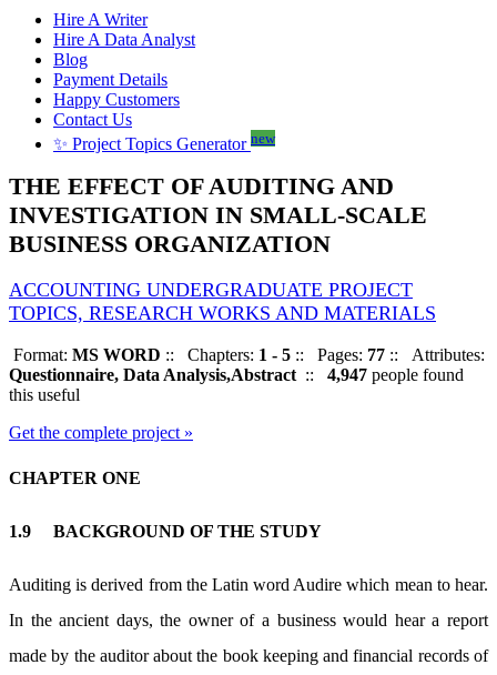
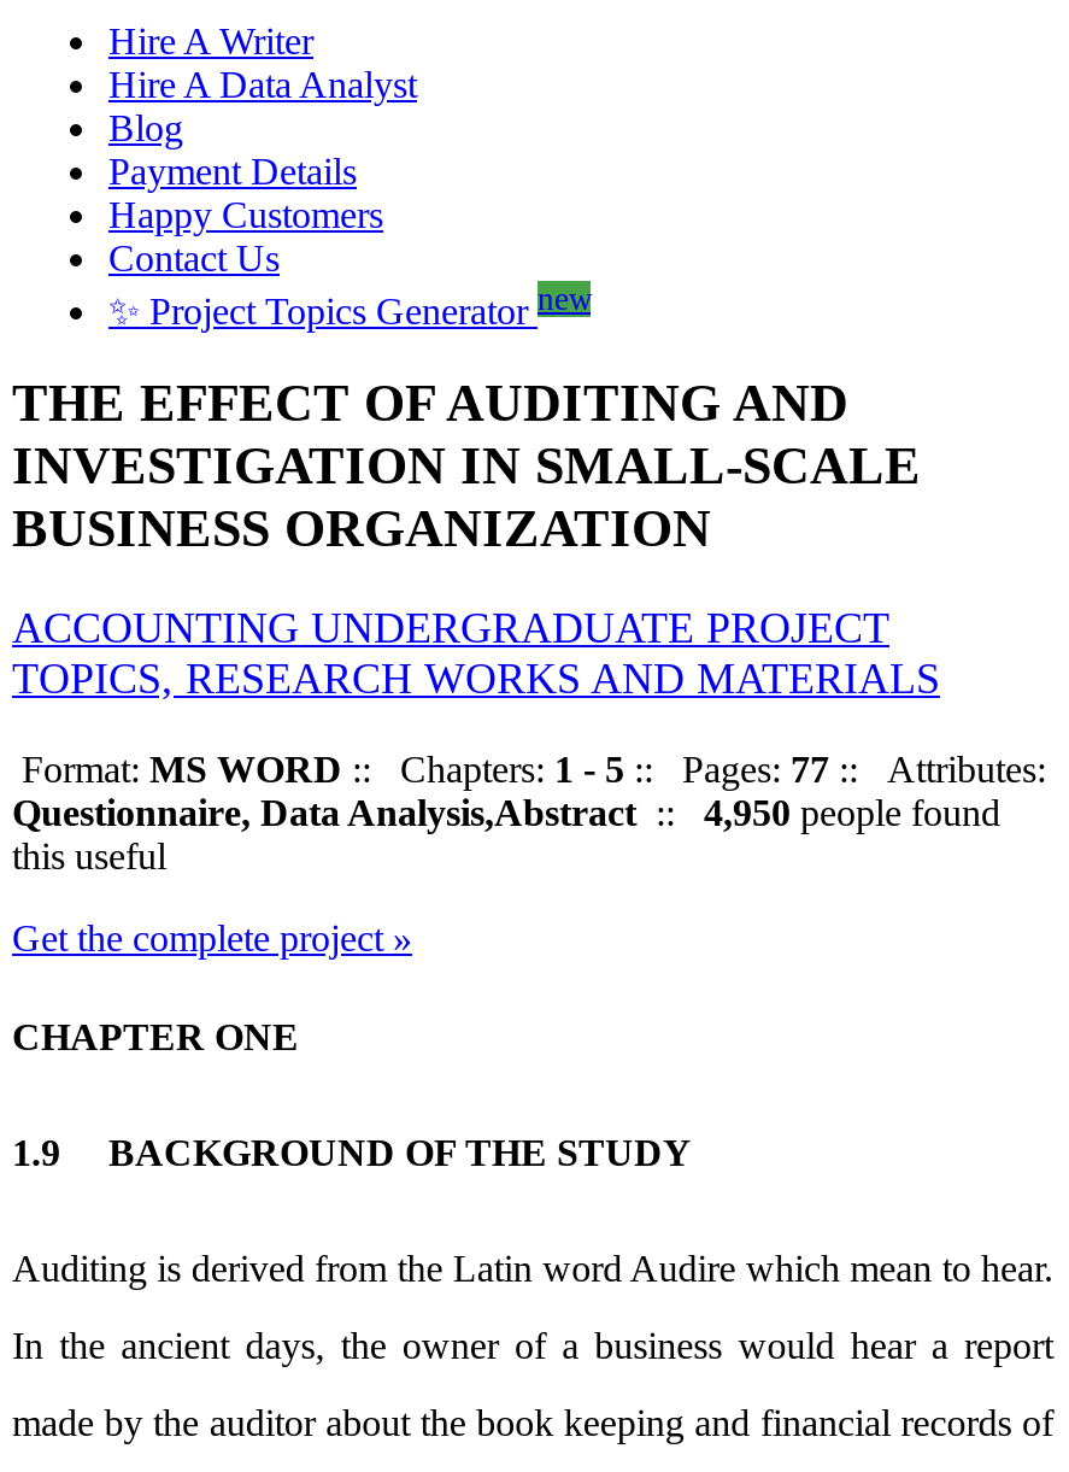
- Questionnaire, Data Analysis,Abstract:: 4,947 people found
+ Questionnaire, Data Analysis,Abstract:: 4,950 people found
